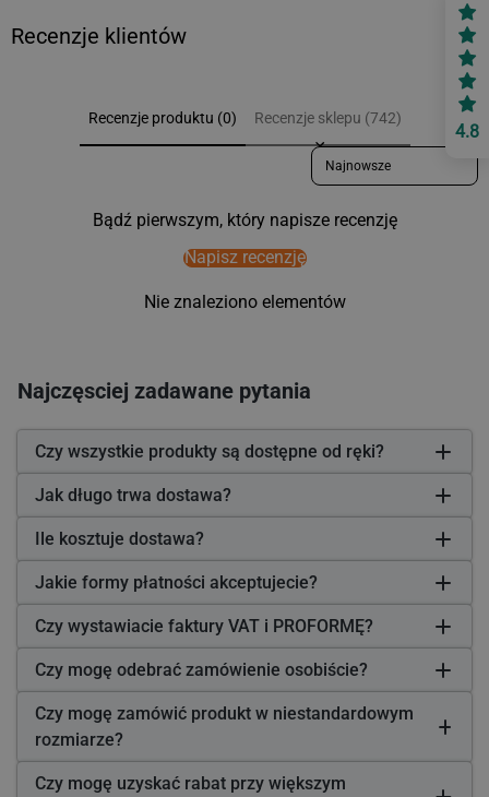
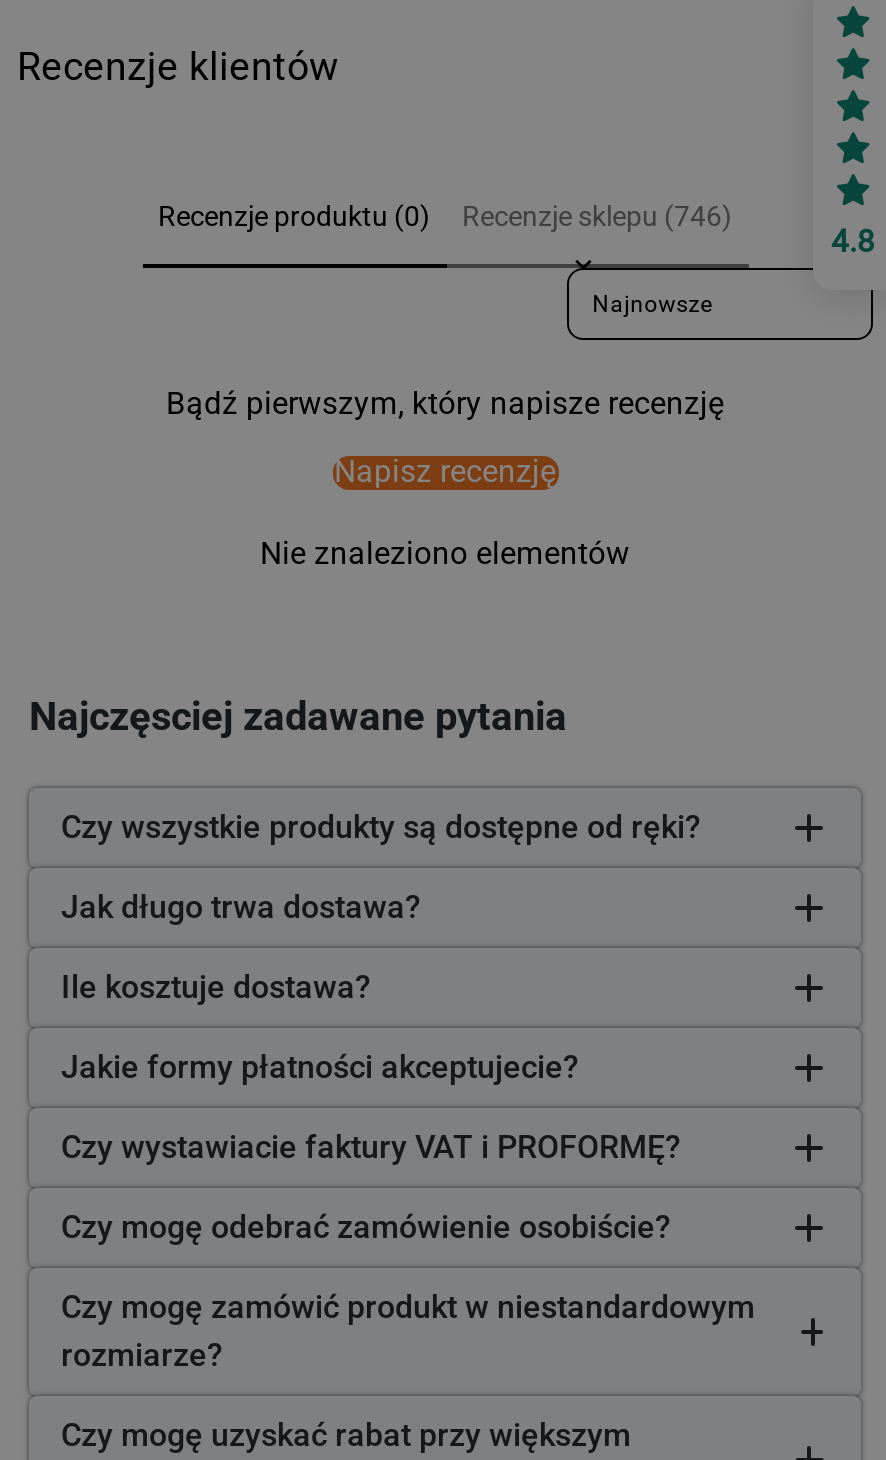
- Recenzje sklepu (742)
+ Recenzje sklepu (746)
